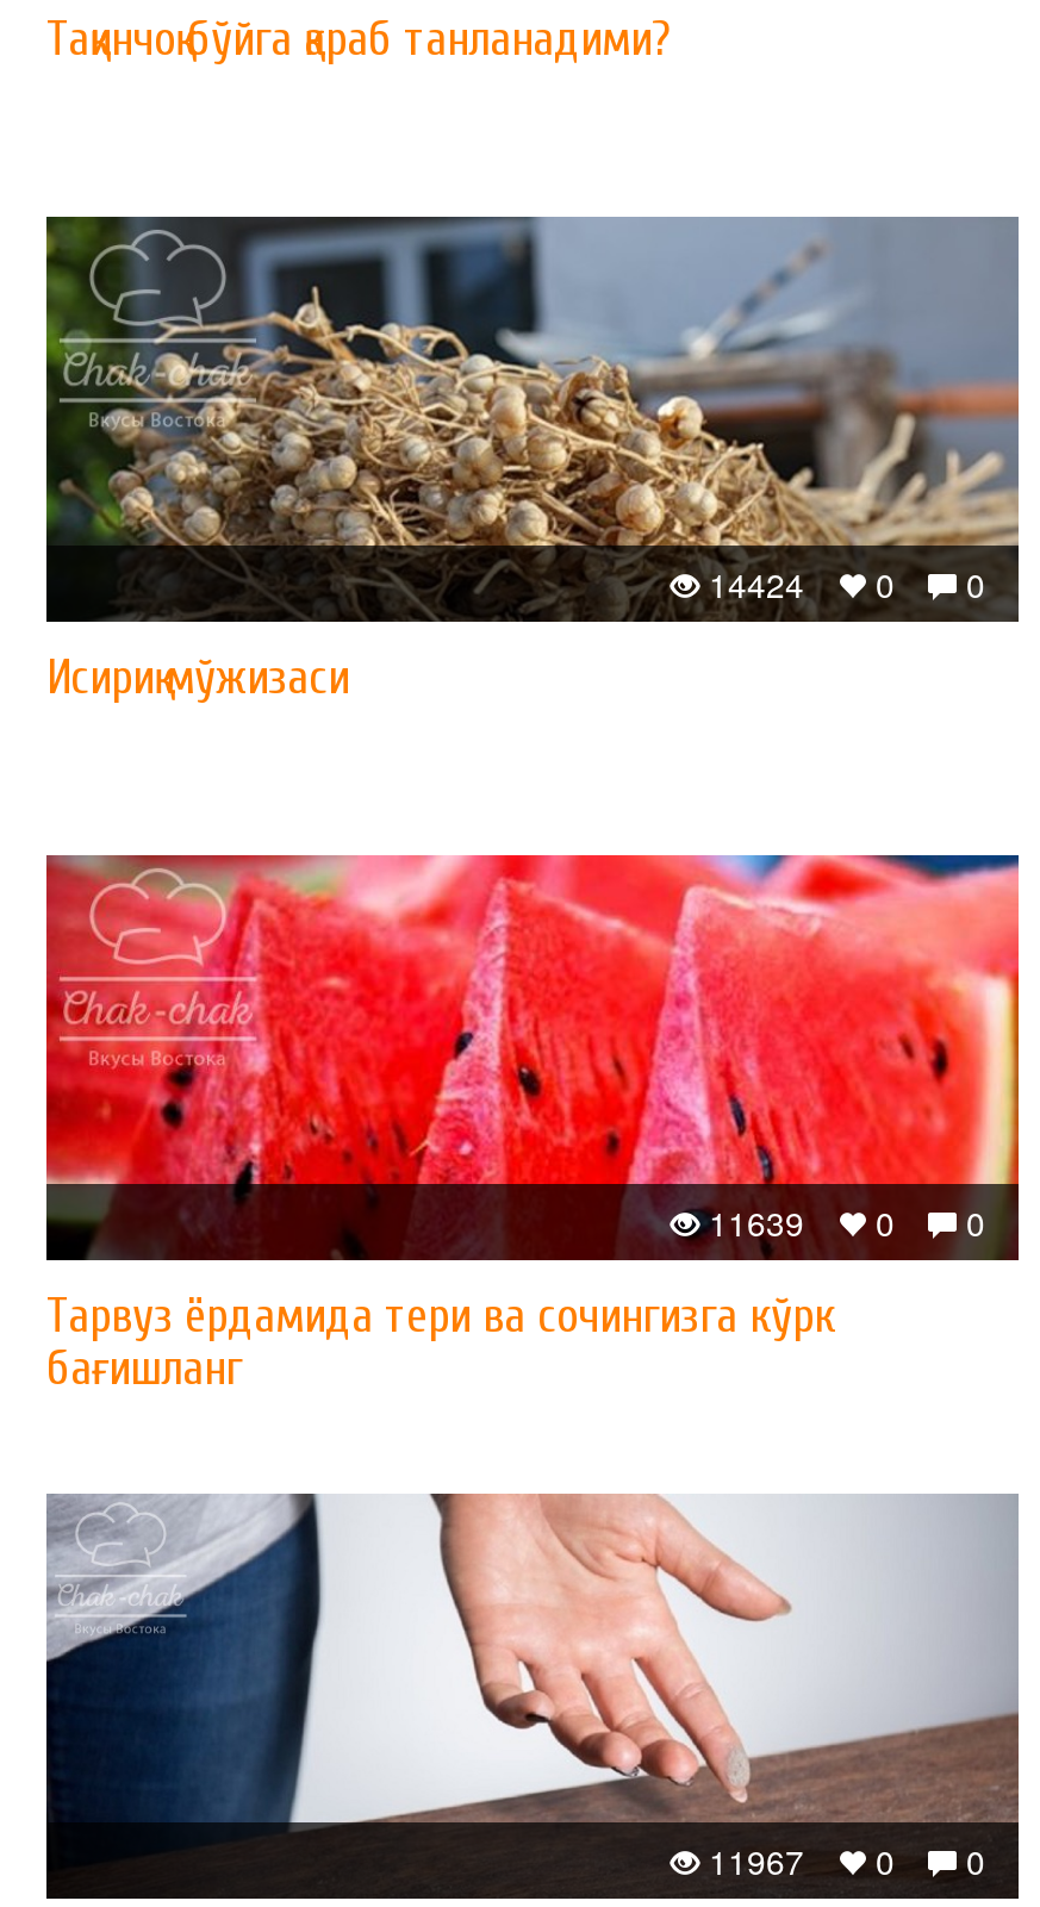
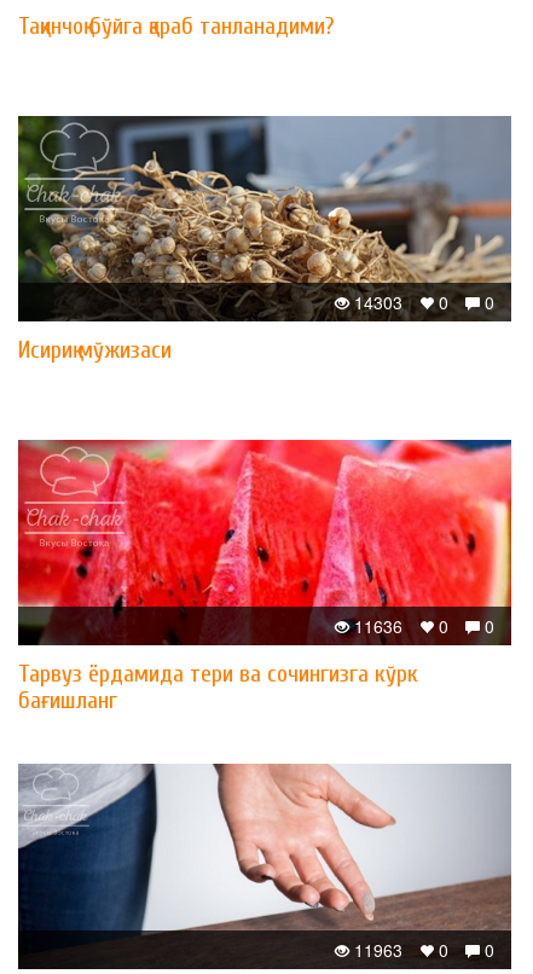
- 14424 0 0
+ 14303 0 0

- 11639 0 0
+ 11636 0 0

- 11967 0 0
+ 11963 0 0
